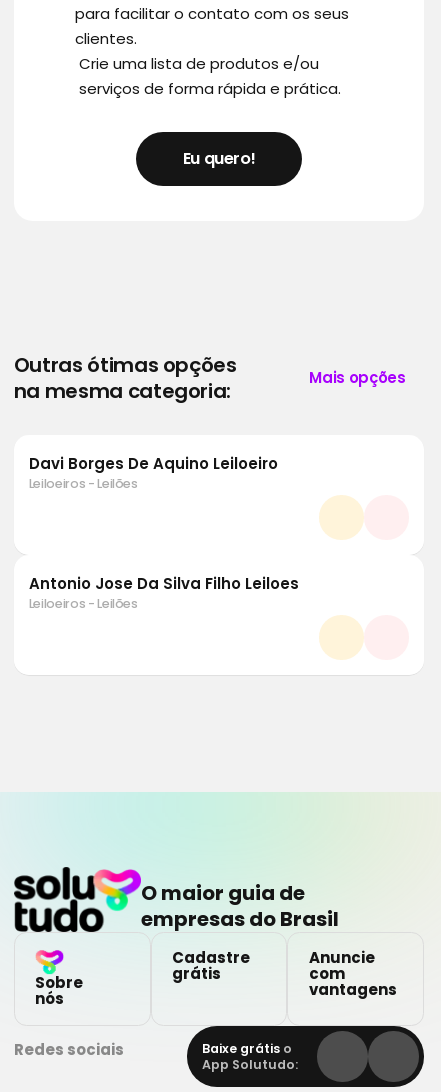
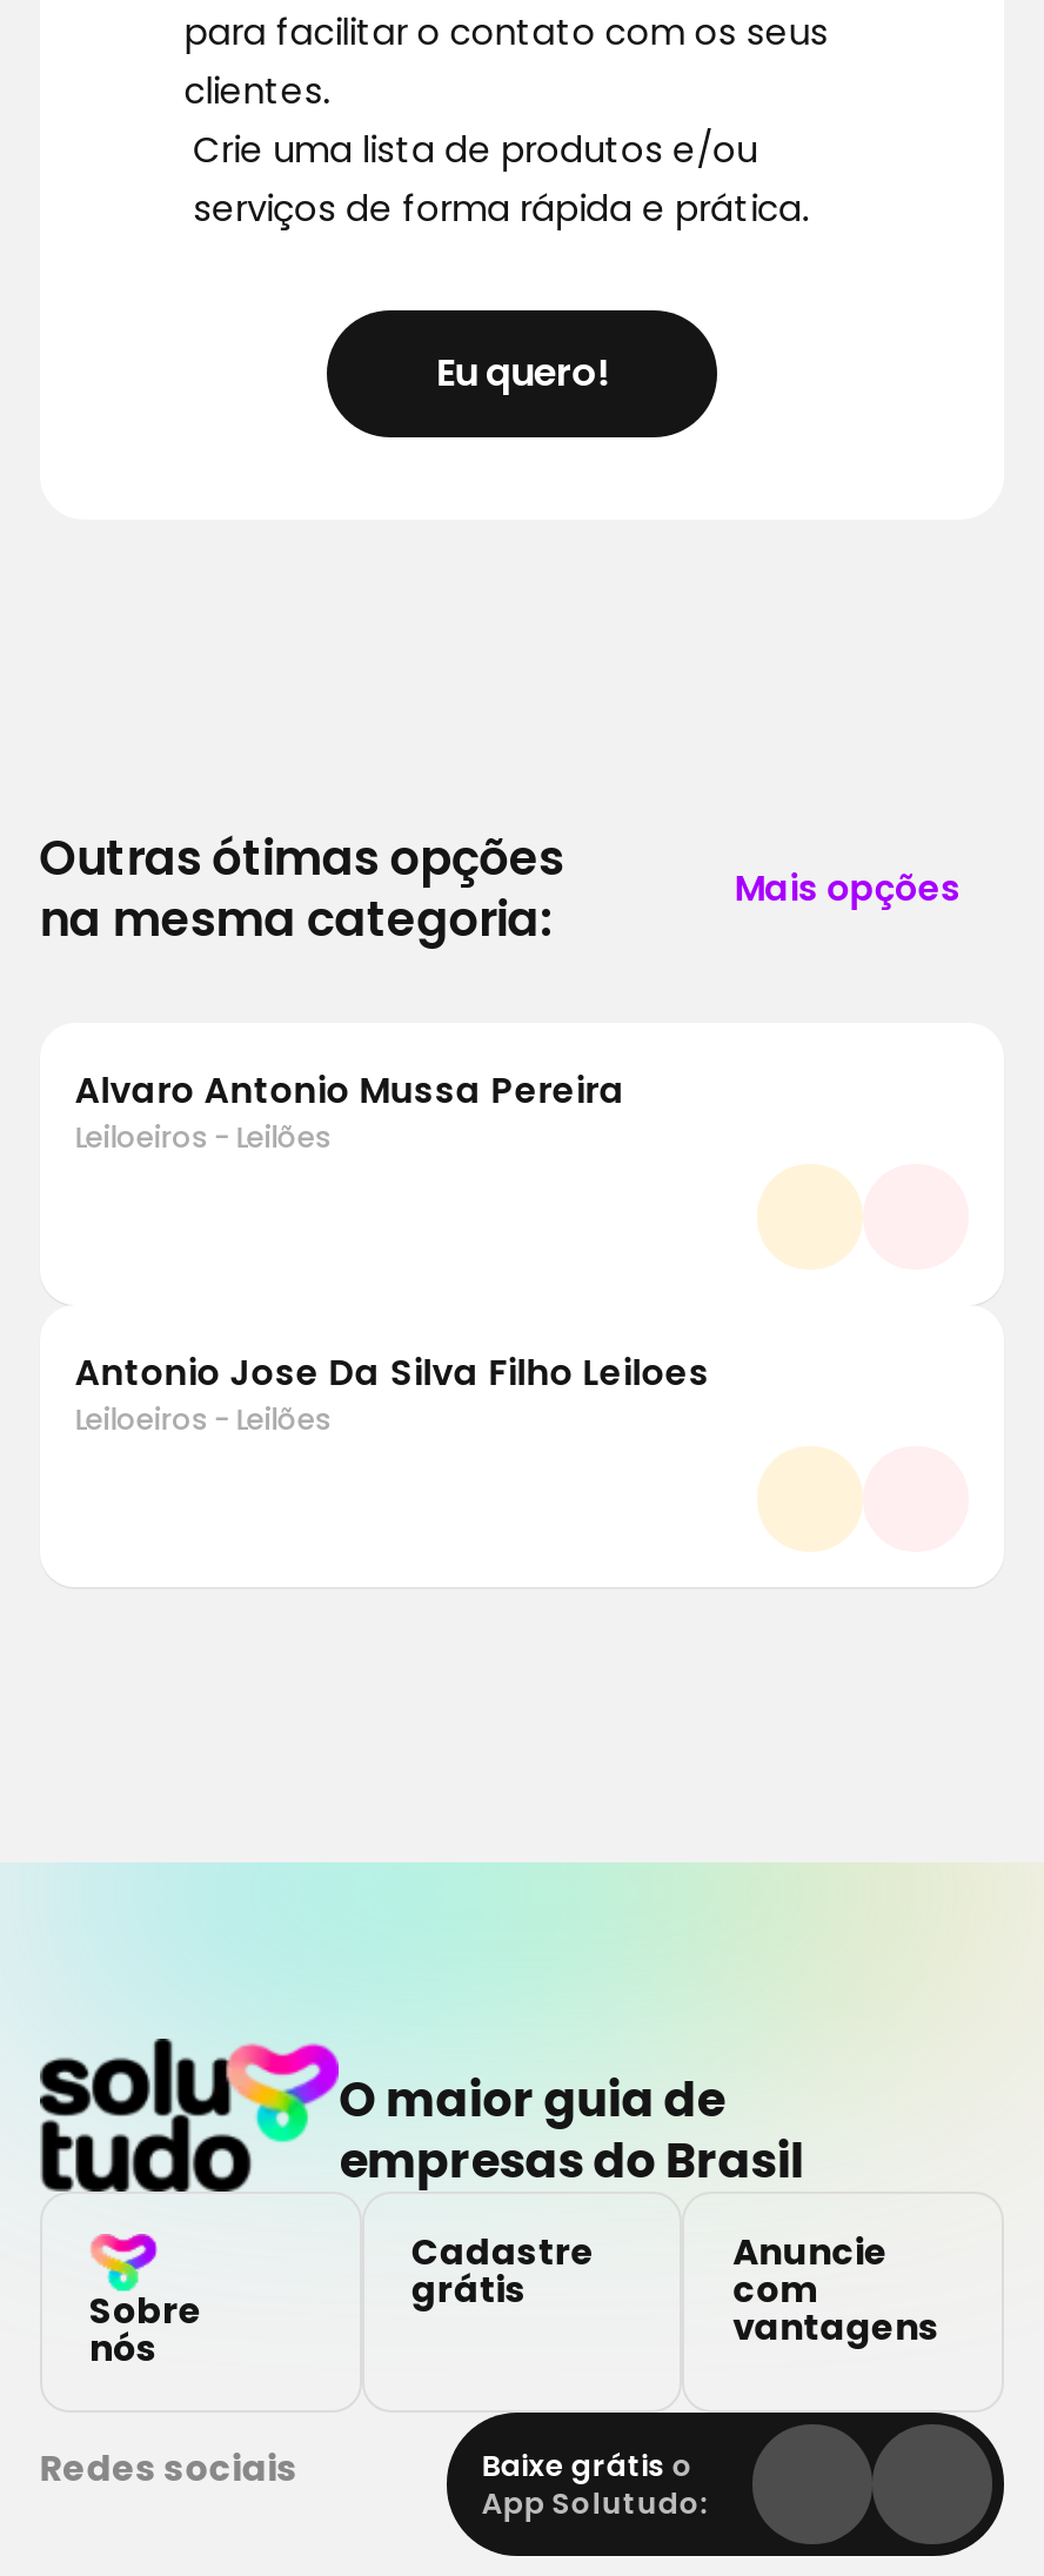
- Davi Borges De Aquino Leiloeiro
+ Alvaro Antonio Mussa Pereira
